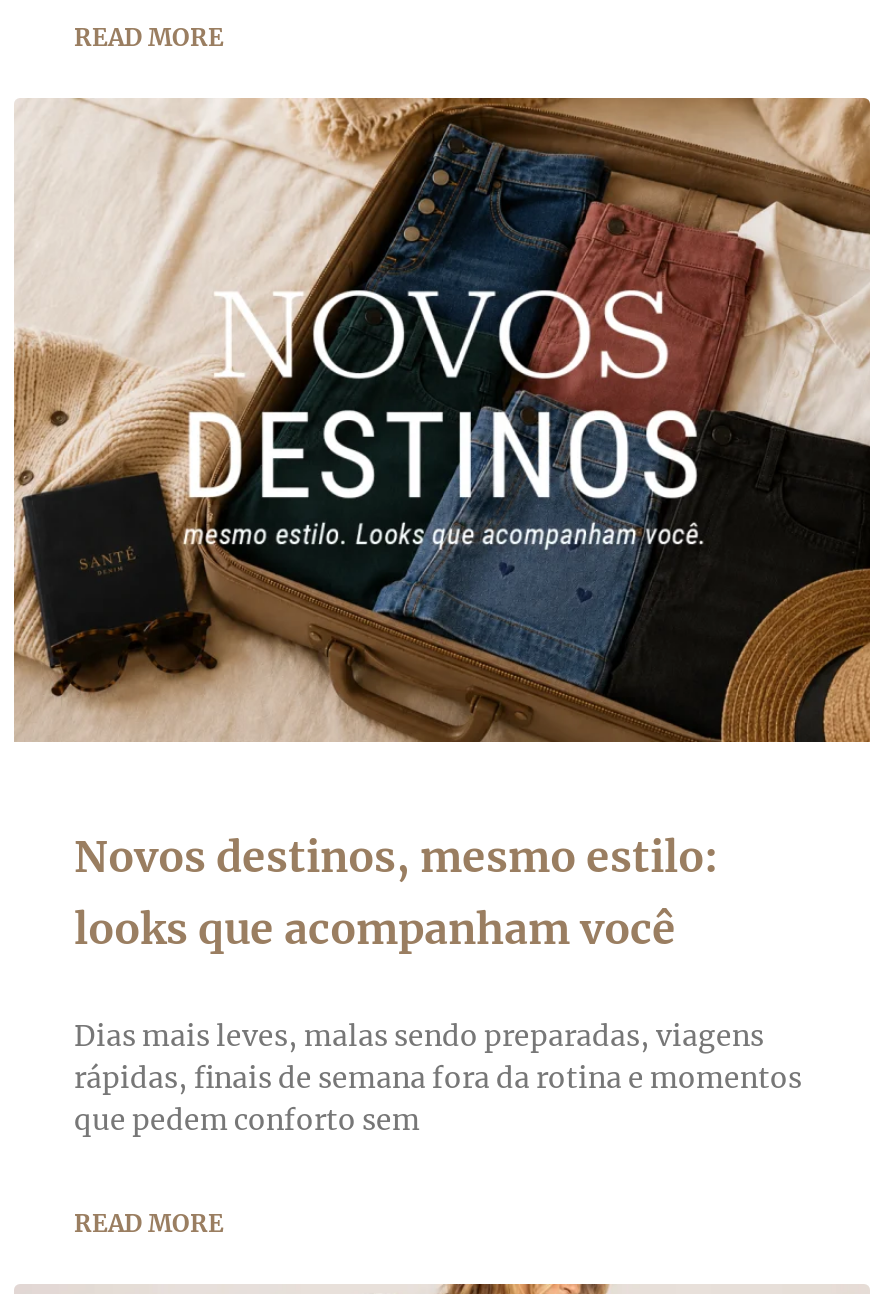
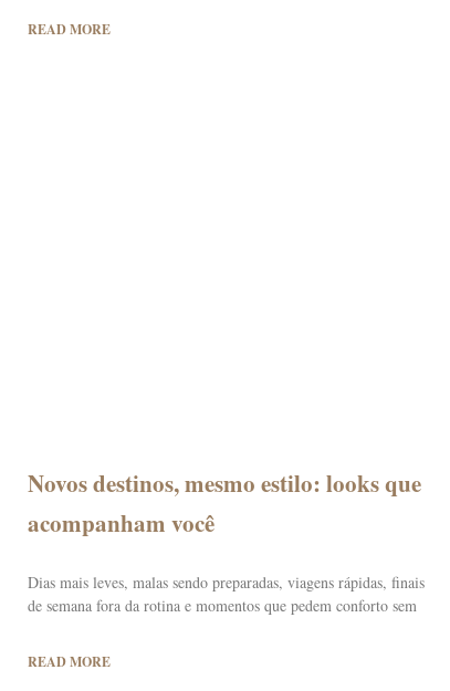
- [image]
